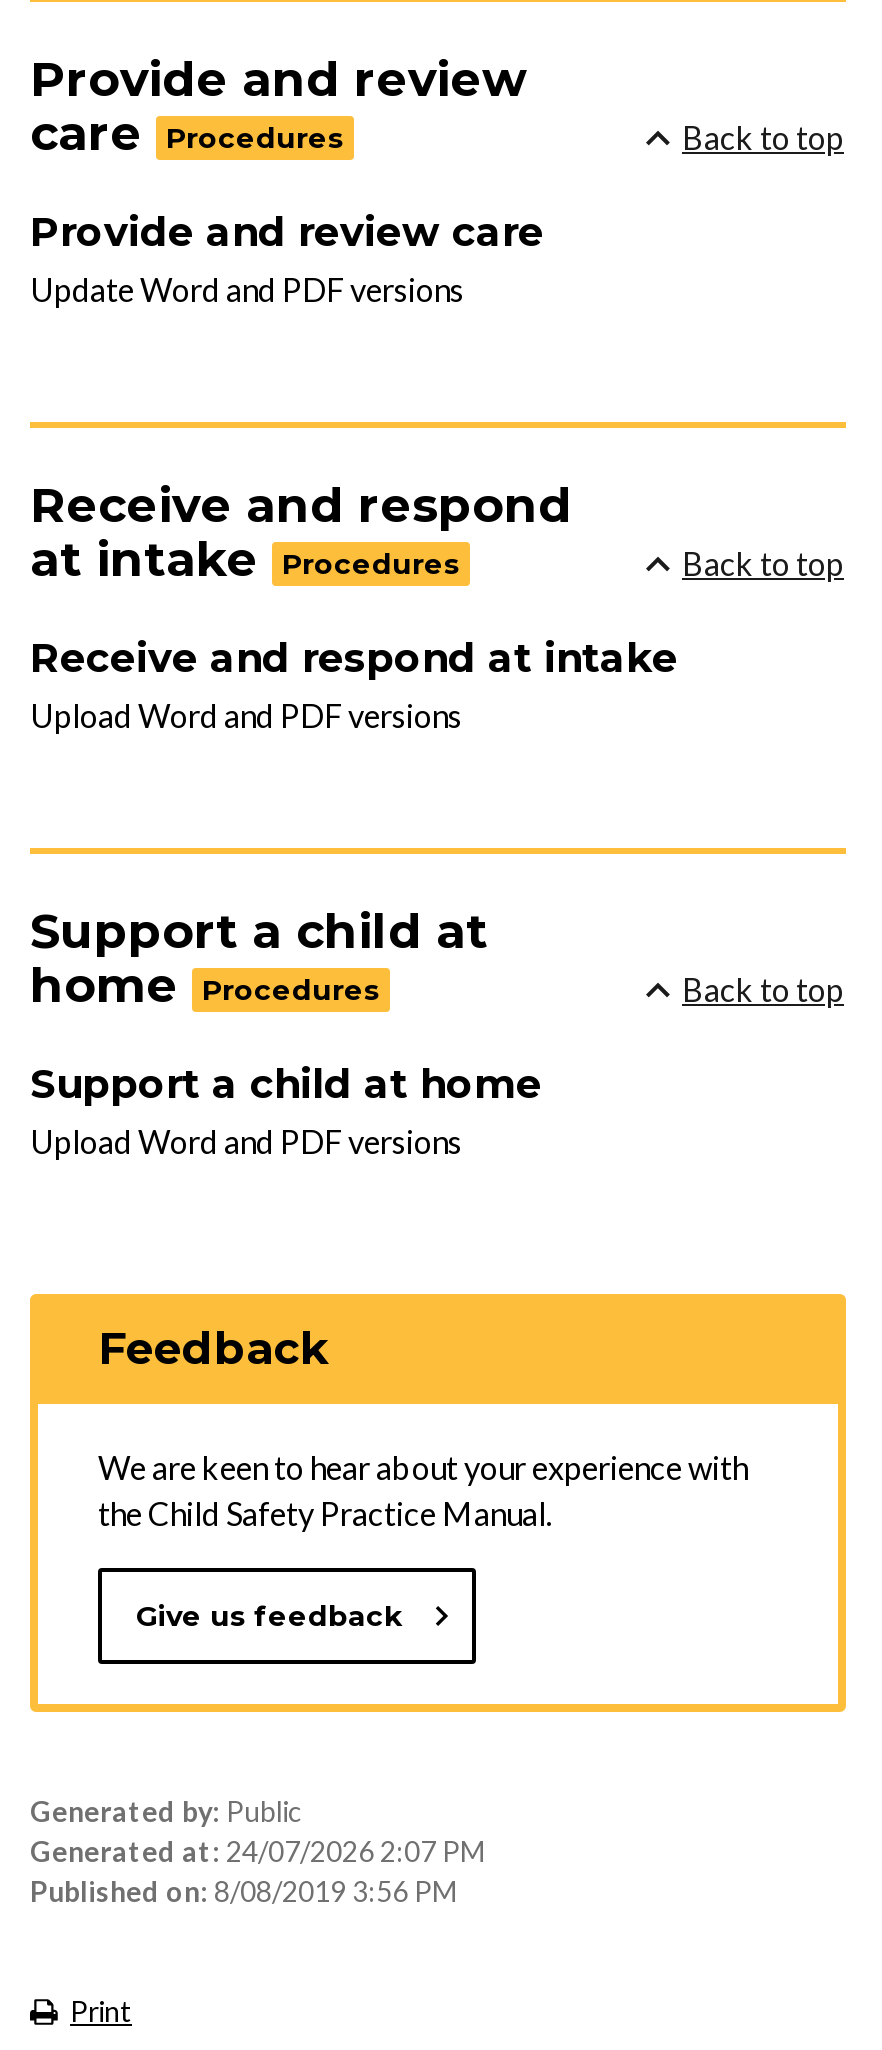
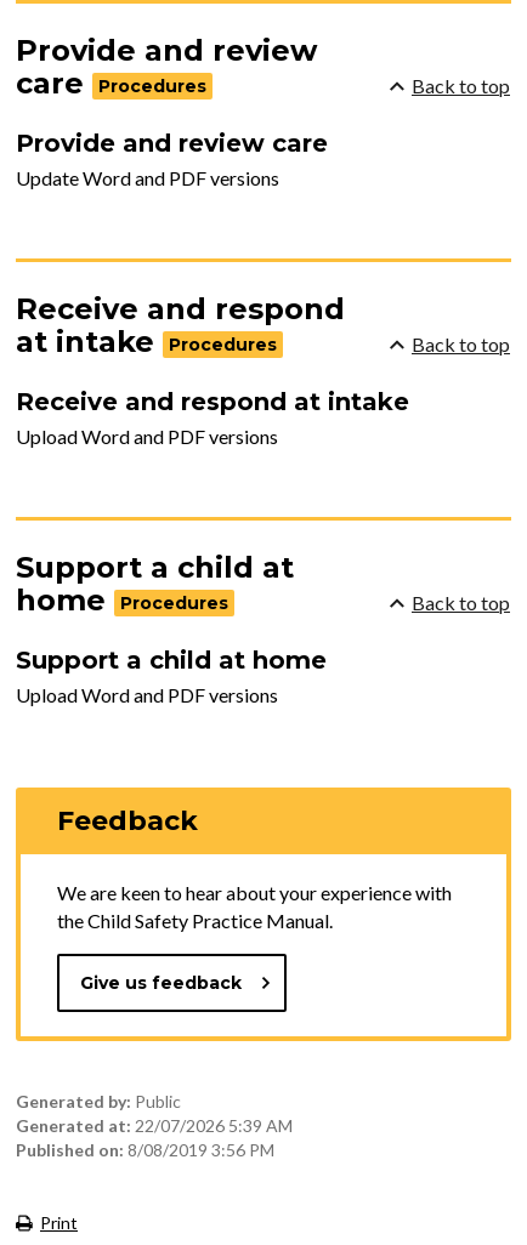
- Generated at: 24/07/2026 2:07 PM
+ Generated at: 22/07/2026 5:39 AM
